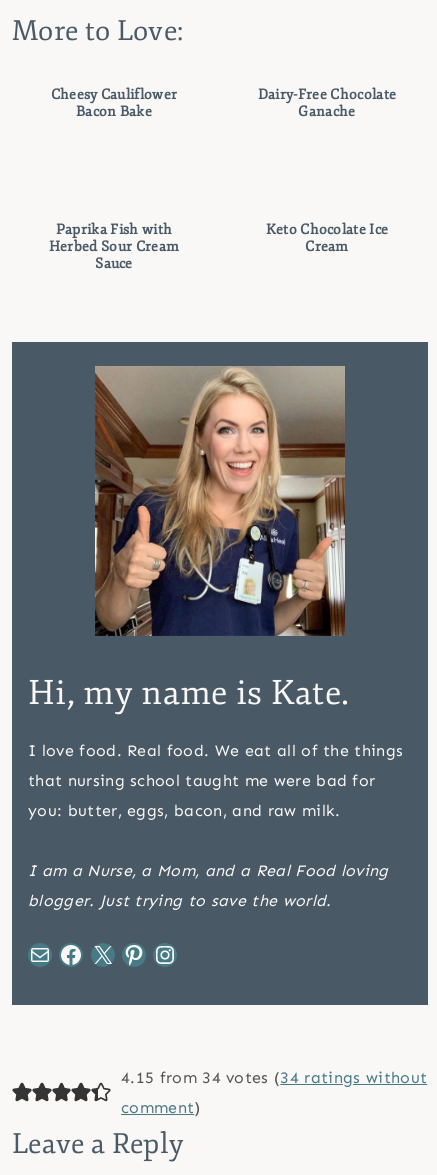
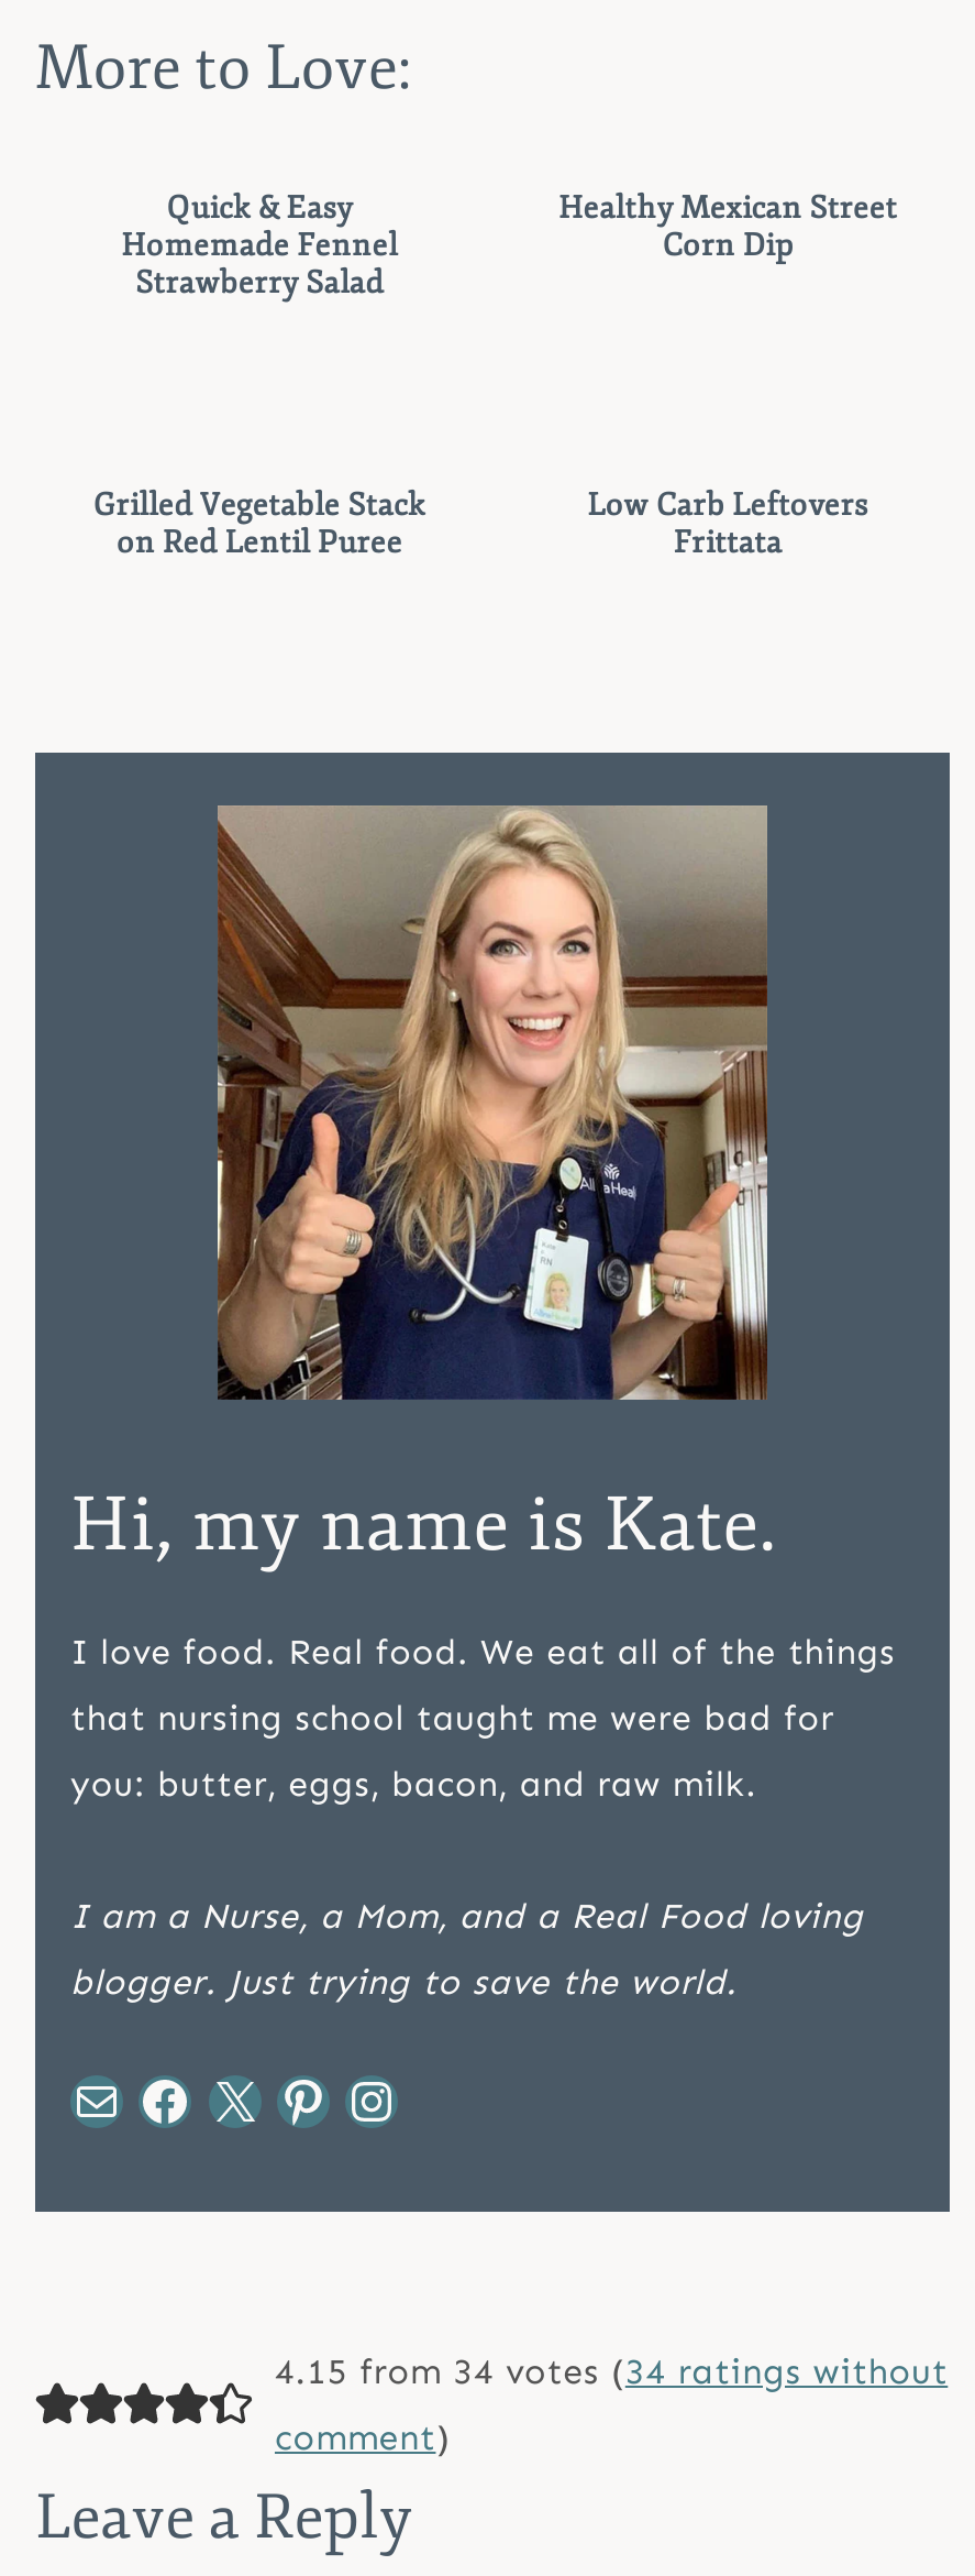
- Cheesy Cauliflower
- Bacon Bake
+ Quick & Easy
+ Homemade Fennel
+ Strawberry Salad

- Dairy-Free Chocolate
- Ganache
+ Healthy Mexican Street
+ Corn Dip

- Paprika Fish with
- Herbed Sour Cream
- Sauce
+ Grilled Vegetable Stack
+ on Red Lentil Puree

- Keto Chocolate Ice
- Cream
+ Low Carb Leftovers
+ Frittata
